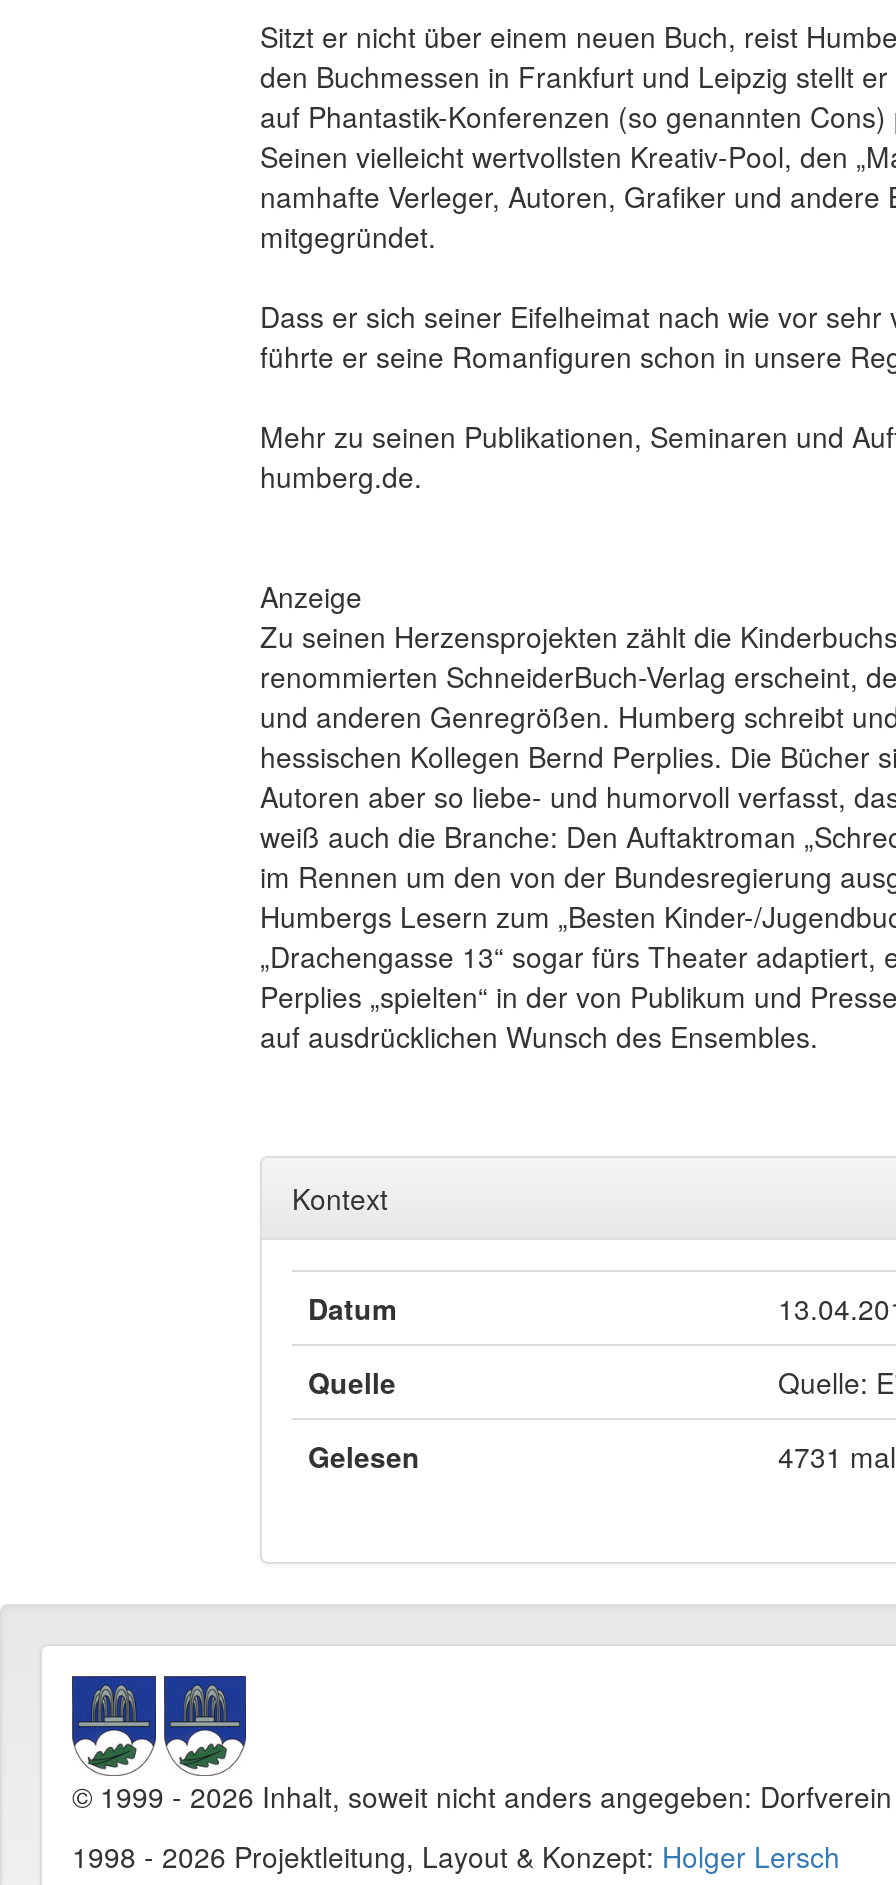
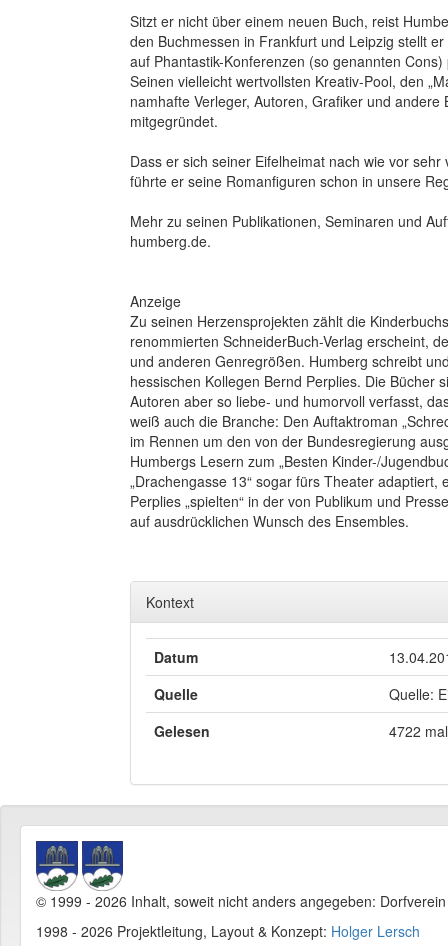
- 4731 mal
+ 4722 mal
